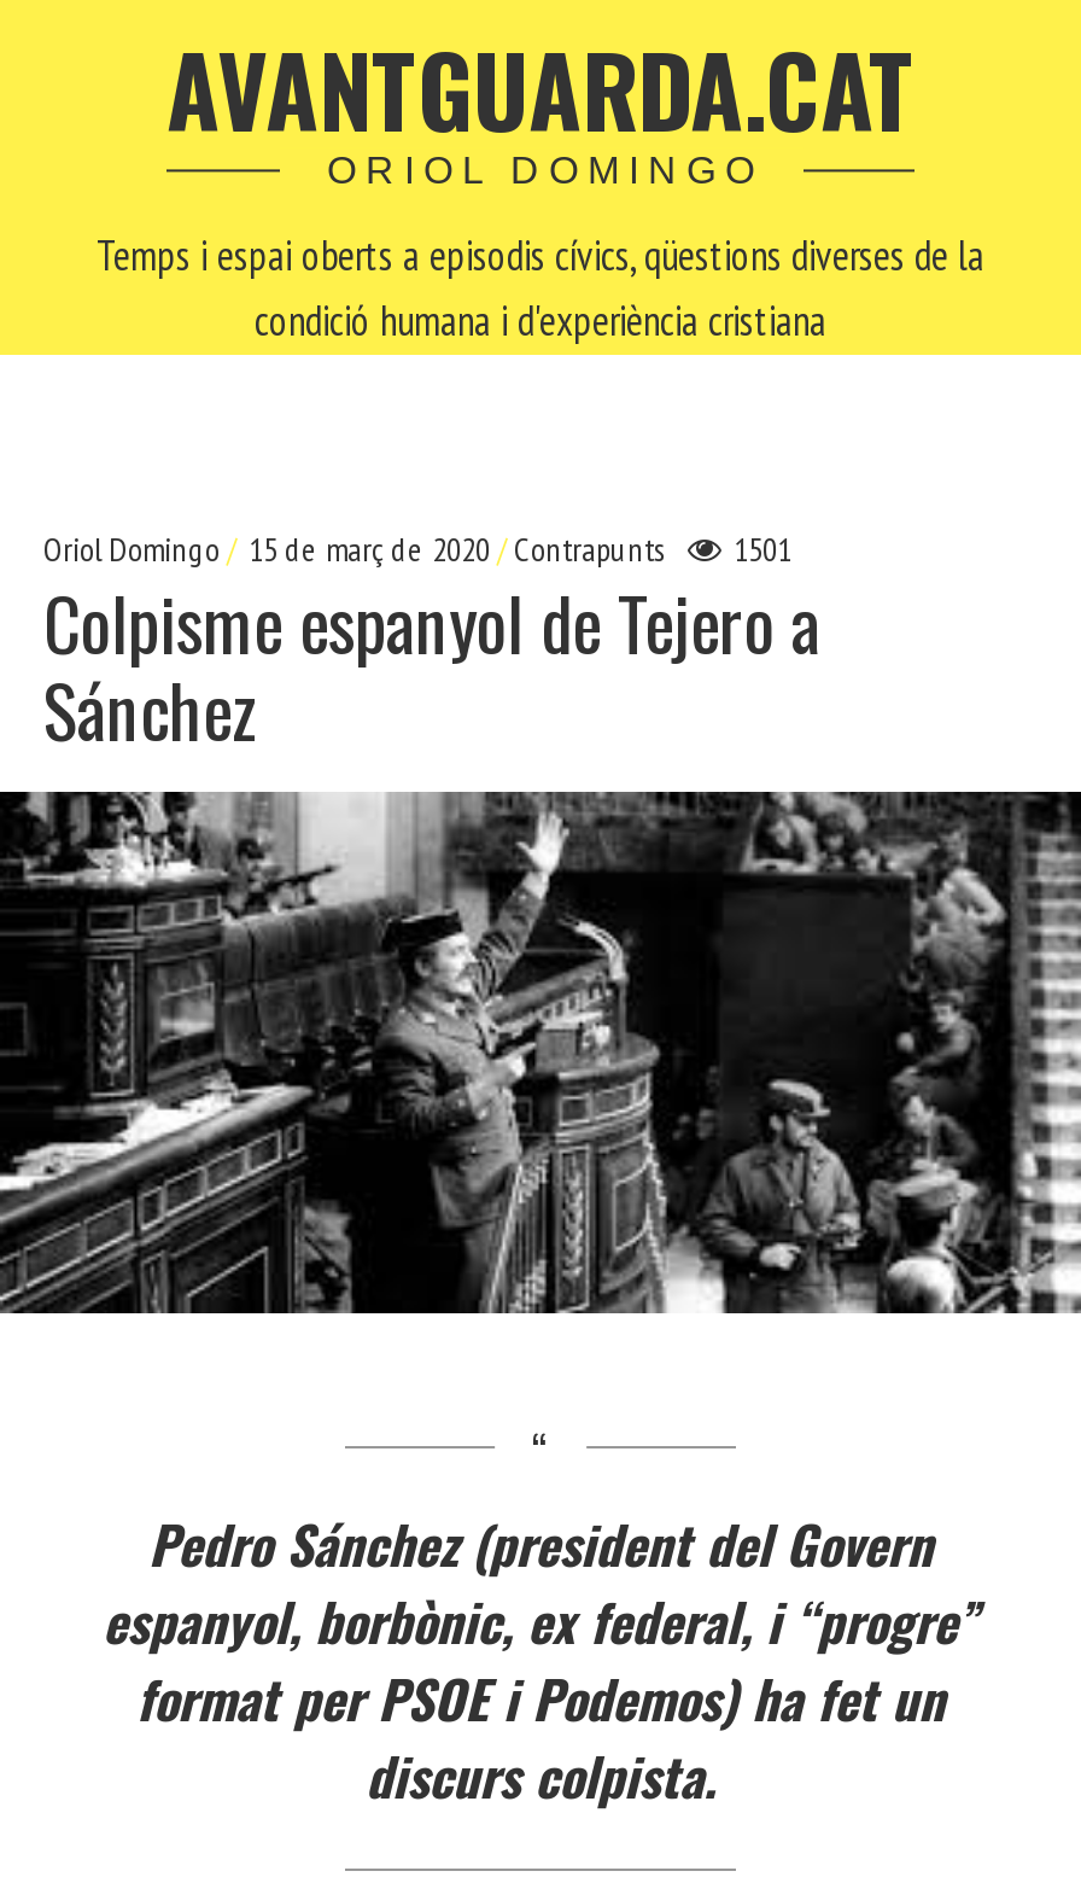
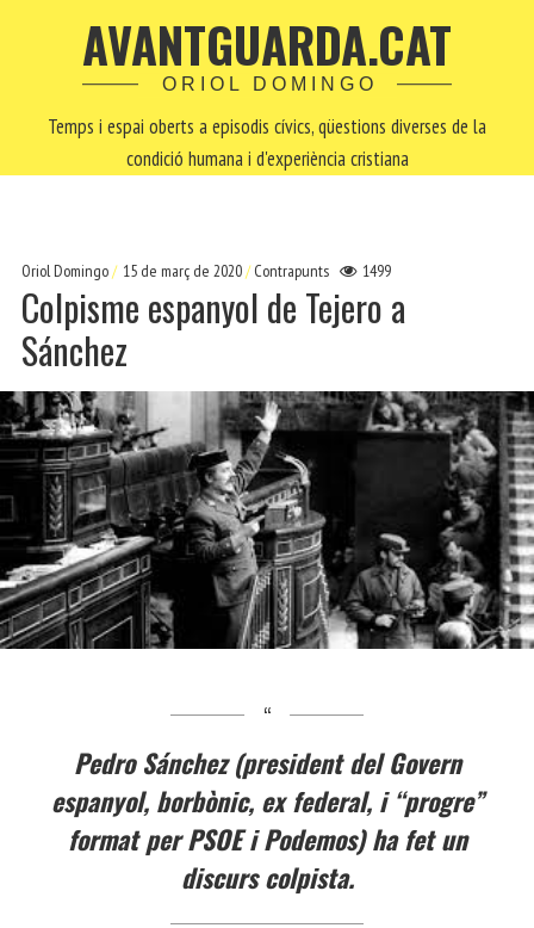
- Oriol Domingo 15 de març de 2020 Contrapunts 1501
+ Oriol Domingo 15 de març de 2020 Contrapunts 1499
